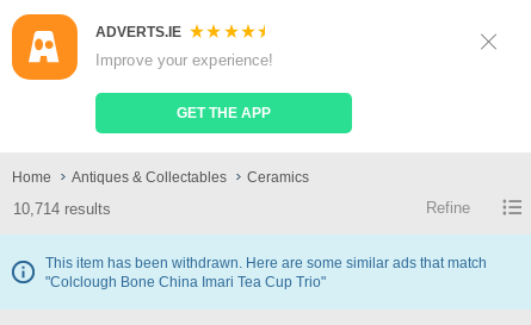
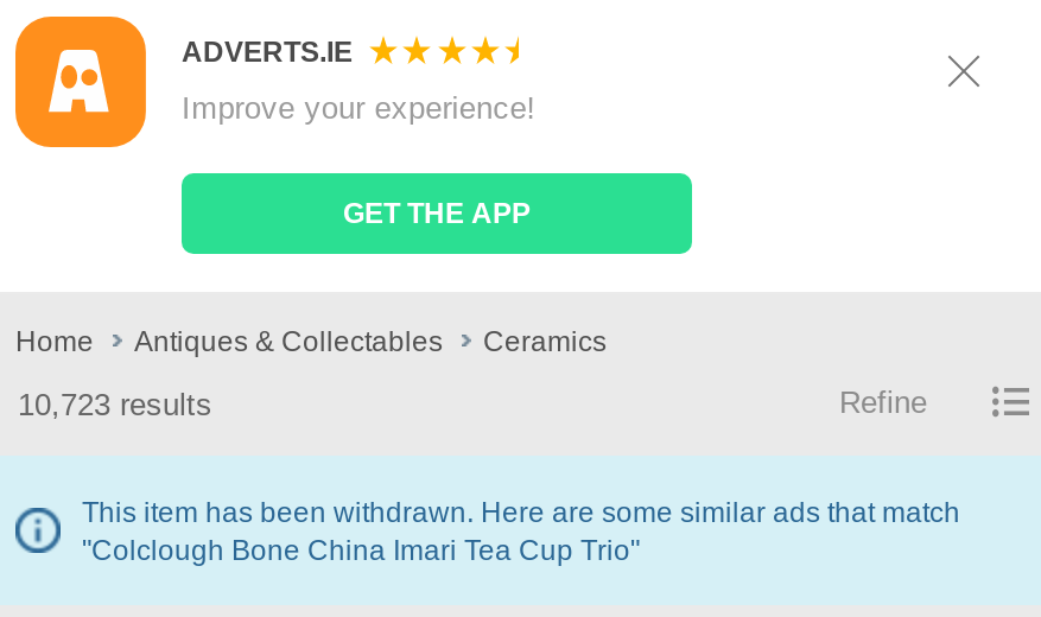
- 10,714 results
+ 10,723 results
